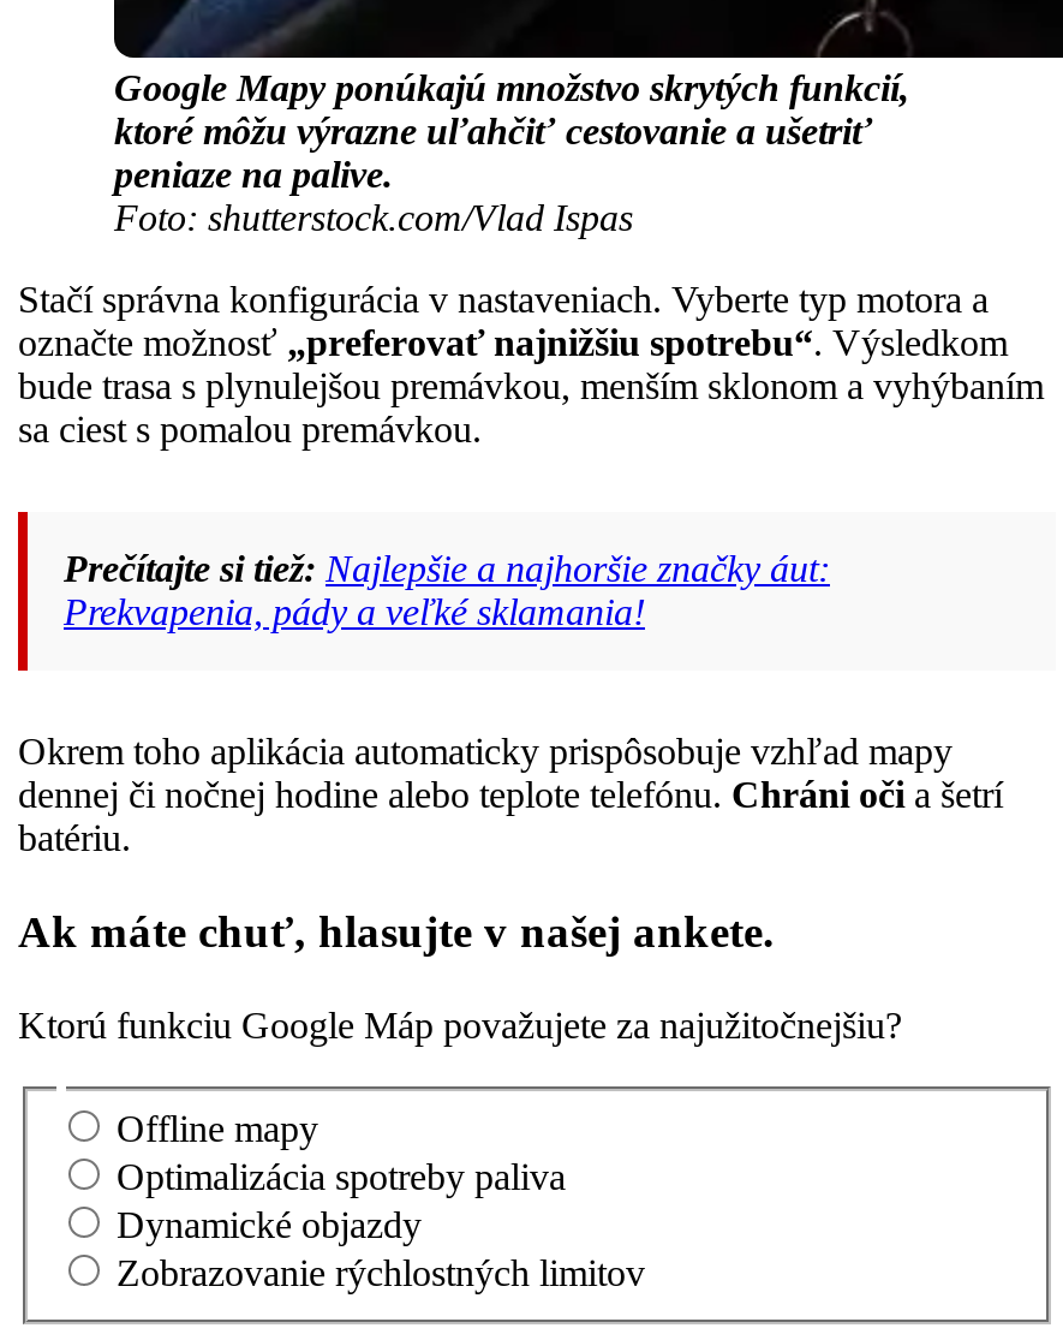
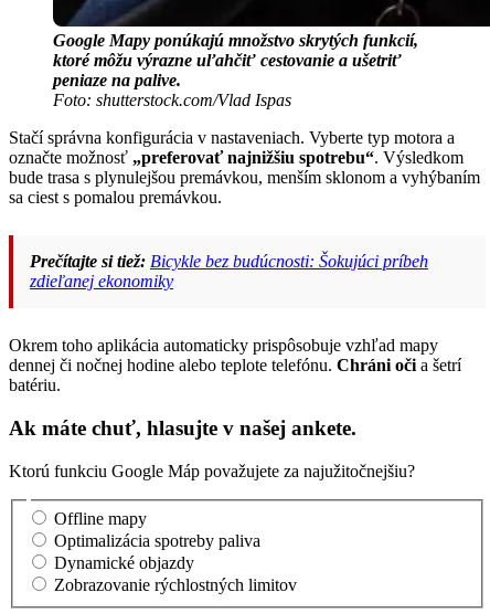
- Prečítajte si tiež: Najlepšie a najhoršie značky áut:
- Prekvapenia, pády a veľké sklamania!
+ Prečítajte si tiež: Bicykle bez budúcnosti: Šokujúci príbeh
+ zdieľanej ekonomiky
